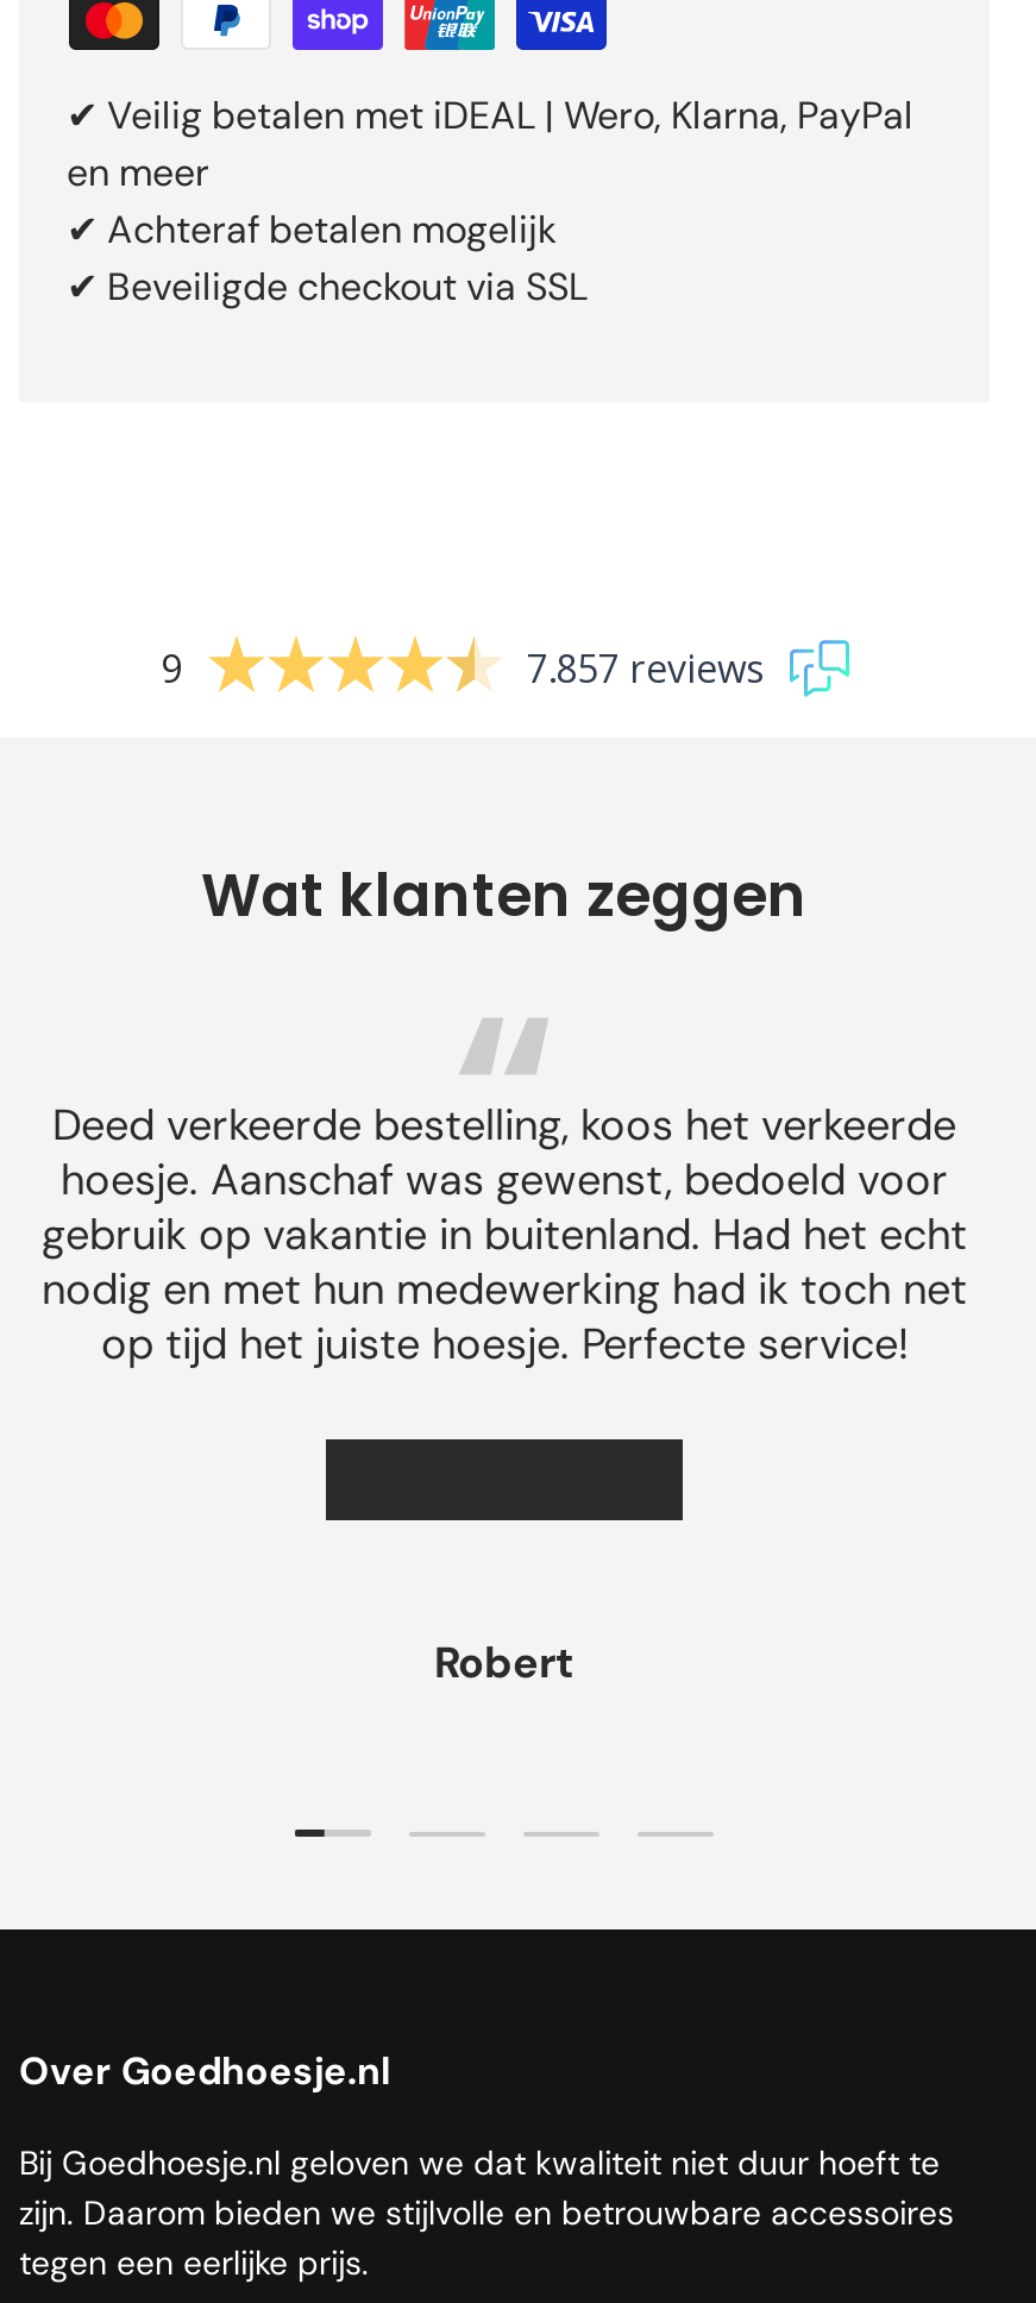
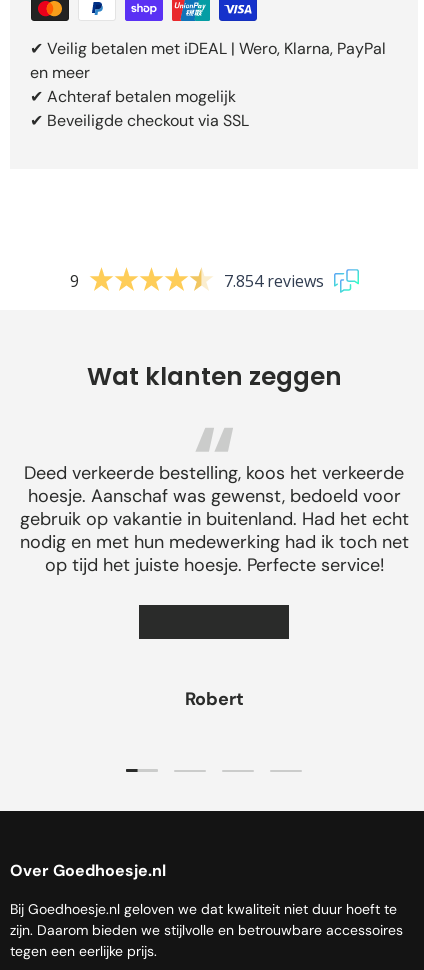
- 7.857 reviews
+ 7.854 reviews
